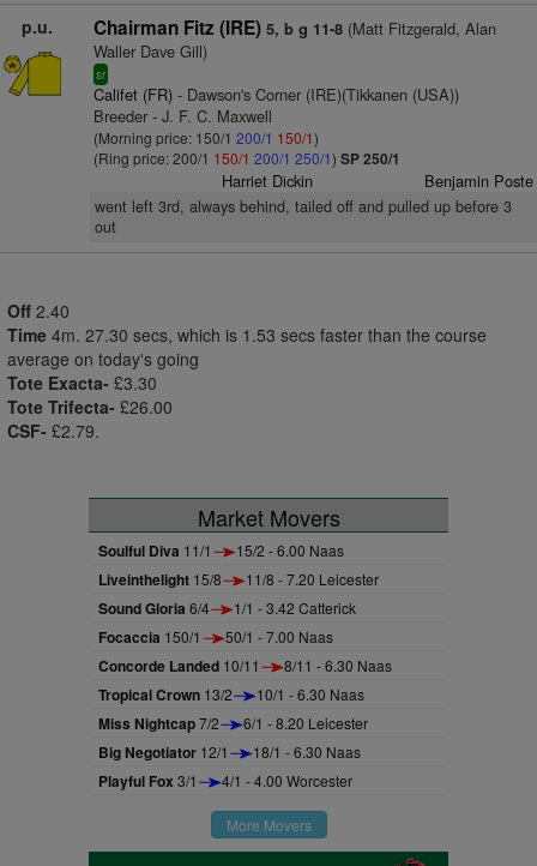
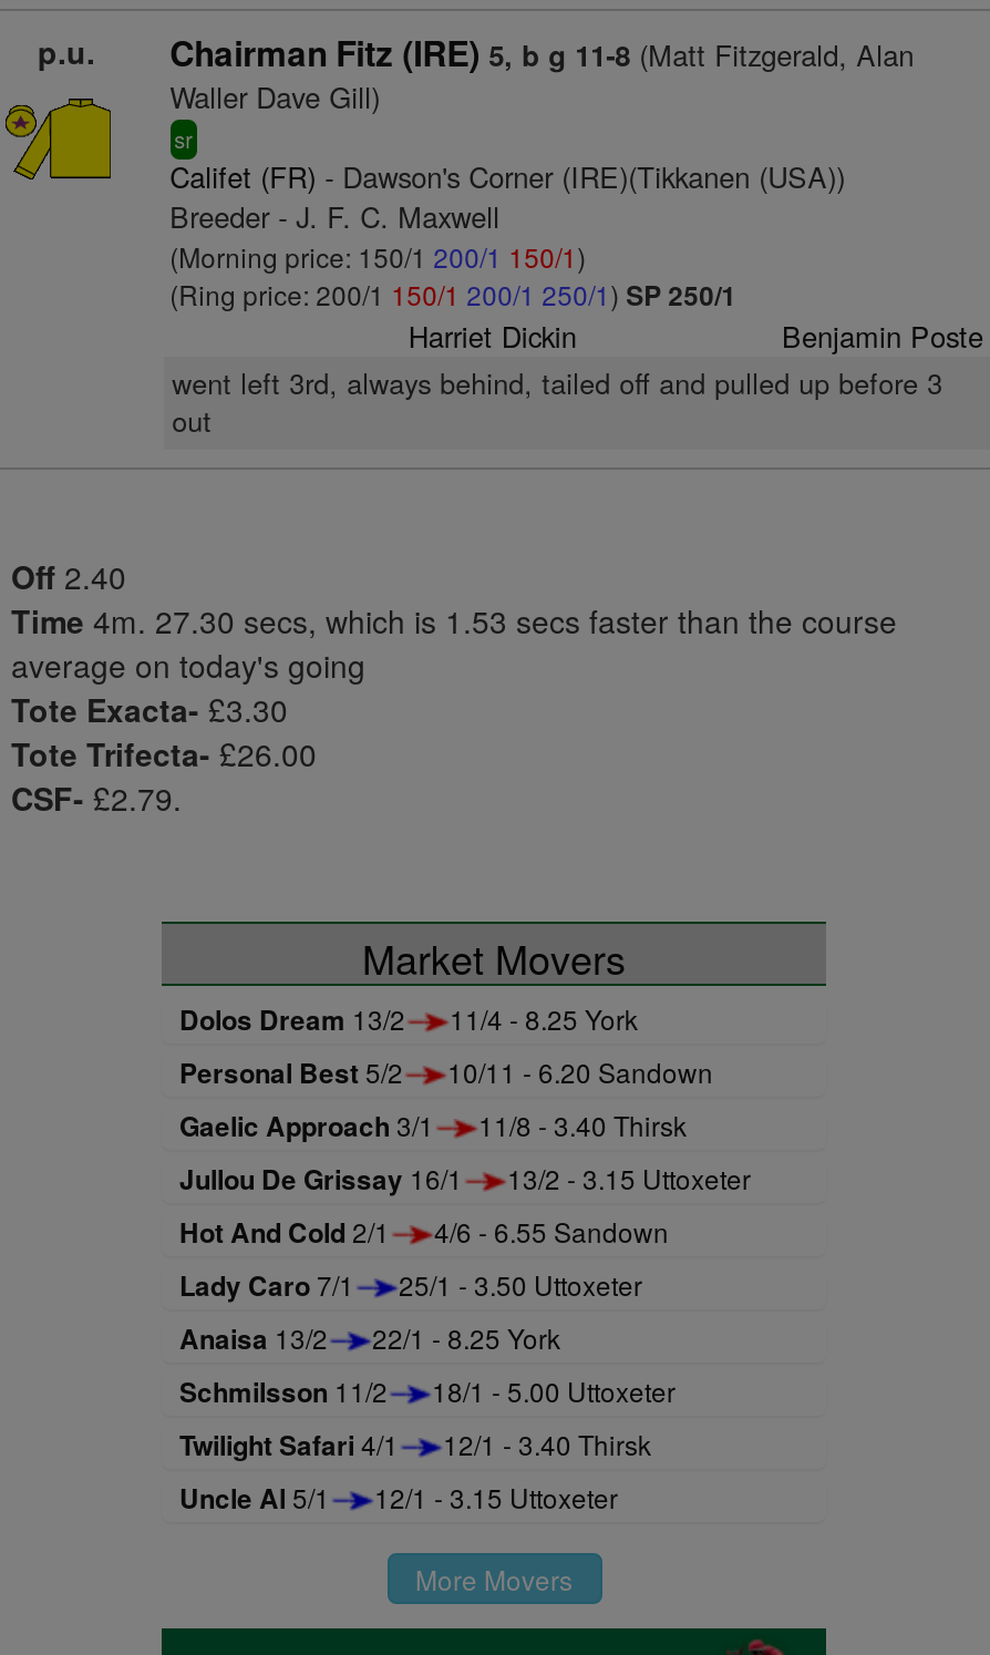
- Soulful Diva 11/1
- 15/2 - 6.00 Naas
- Liveinthelight 15/8
- 11/8 - 7.20 Leicester
- Sound Gloria 6/4
- 1/1 - 3.42 Catterick
- Focaccia 150/1
- 50/1 - 7.00 Naas
- Concorde Landed 10/11
- 8/11 - 6.30 Naas
- Tropical Crown 13/2
- 10/1 - 6.30 Naas
- Miss Nightcap7/2
- 6/1 - 8.20 Leicester
- Big Negotiator 12/1
- 18/1 - 6.30 Naas
- Playful Fox 3/1
- 4/1 - 4.00 Worcester
+ Dolos Dream 13/2
+ 11/4 - 8.25 York
+ Personal Best 5/2
+ 10/11 - 6.20 Sandown
+ Gaelic Approach 3/1
+ 11/8 - 3.40 Thirsk
+ Jullou De Grissay 16/1
+ 13/2 - 3.15 Uttoxeter
+ Hot And Cold 2/1
+ 4/6 - 6.55 Sandown
+ Lady Caro 7/1
+ 25/1 - 3.50 Uttoxeter
+ Anaisa 13/2
+ 22/1 - 8.25 York
+ Schmilsson 11/2
+ 18/1 - 5.00 Uttoxeter
+ Twilight Safari 4/1
+ 12/1 - 3.40 Thirsk
+ Uncle Al 5/1
+ 12/1 - 3.15 Uttoxeter
